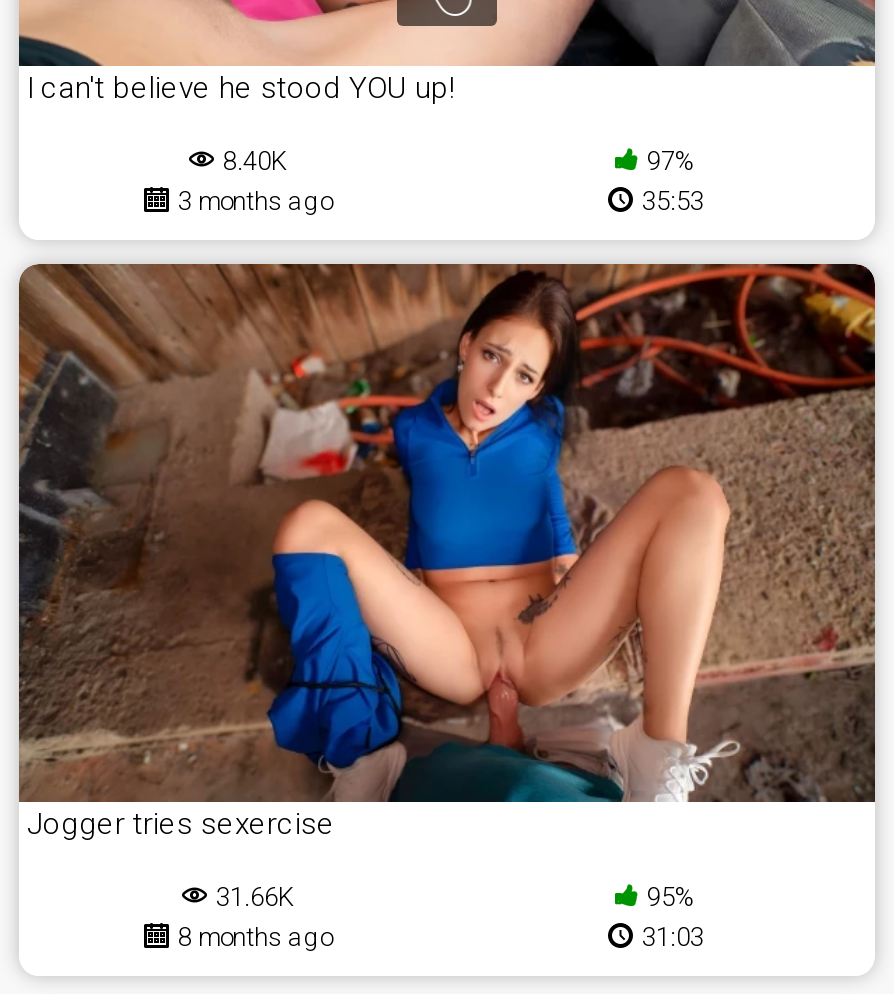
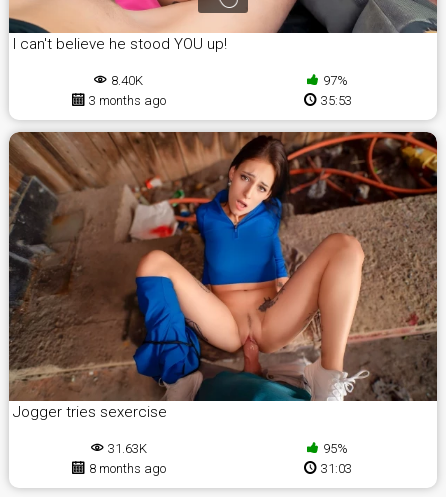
- 31.66K
+ 31.63K
